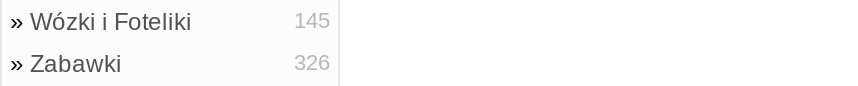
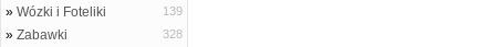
- 145
+ 139

- 326
+ 328
